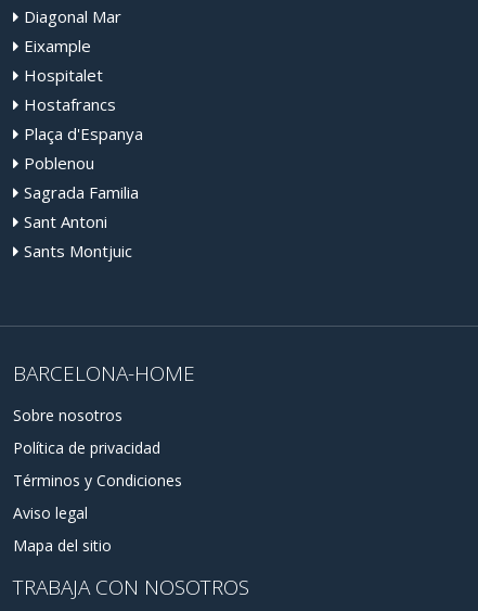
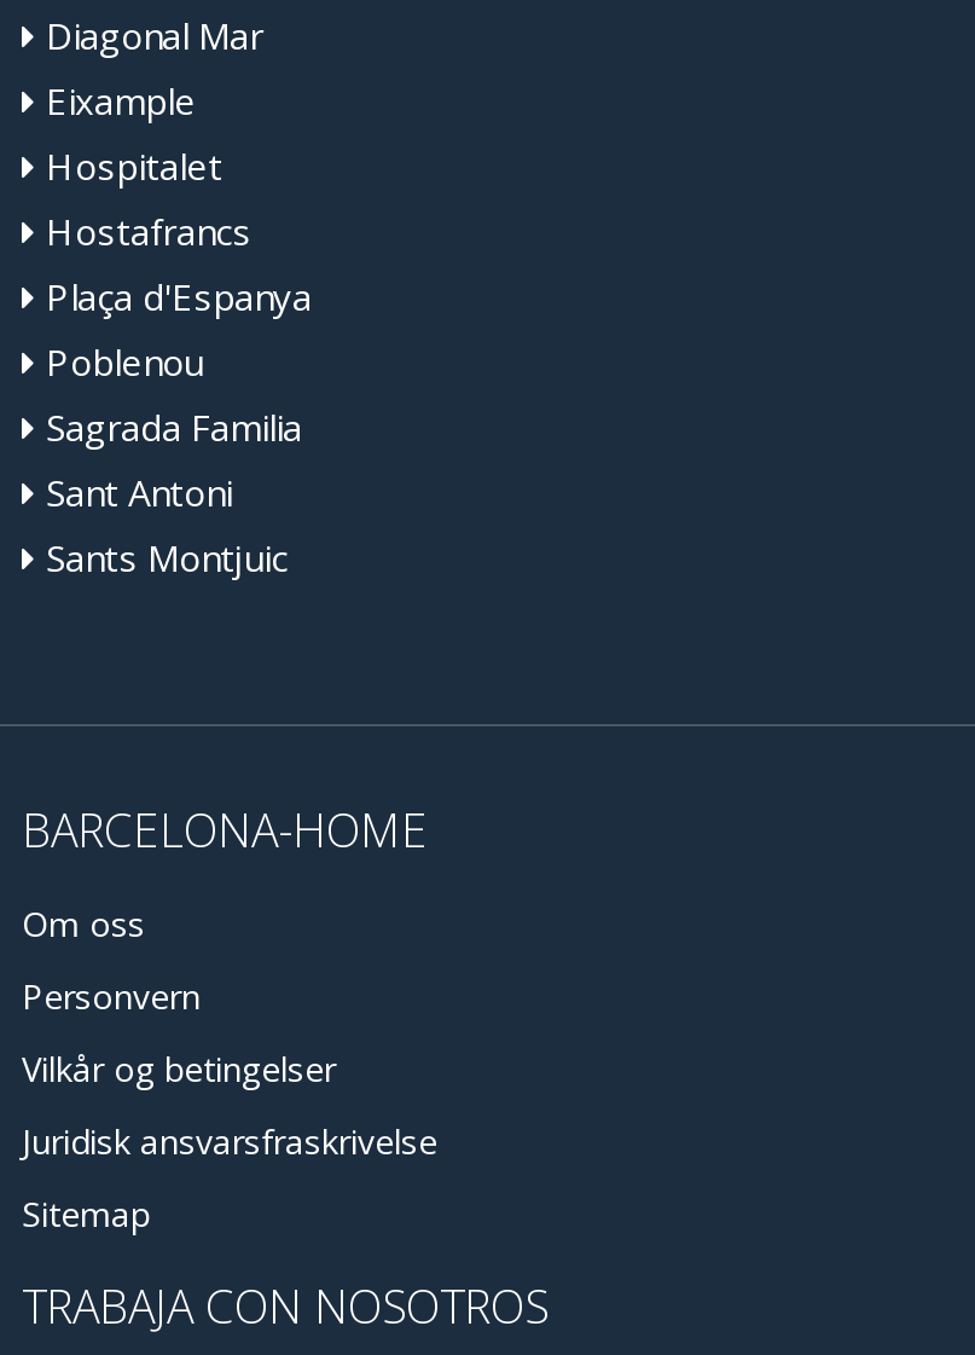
- Sobre nosotros
+ Om oss

- Política de privacidad
+ Personvern

- Términos y Condiciones
+ Vilkår og betingelser

- Aviso legal
+ Juridisk ansvarsfraskrivelse

- Mapa del sitio
+ Sitemap
